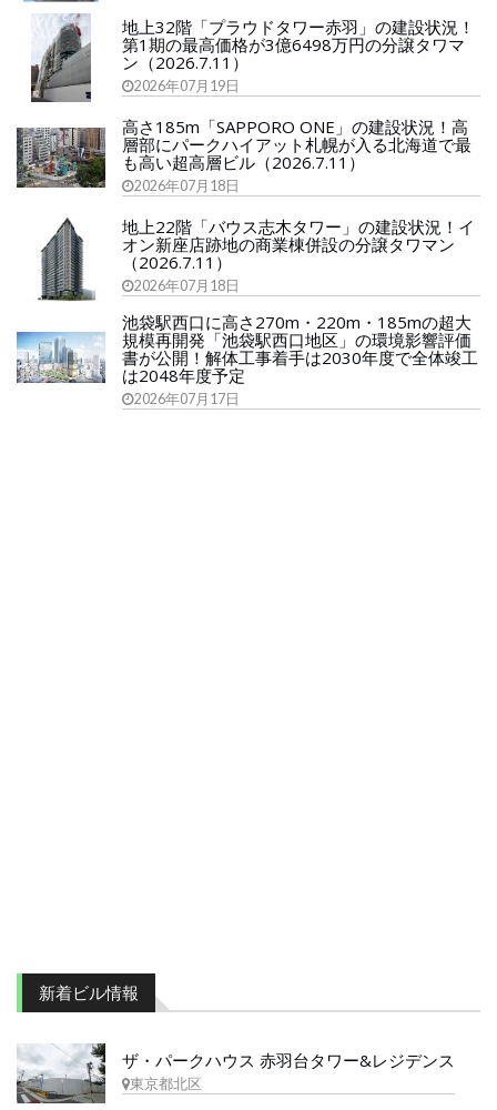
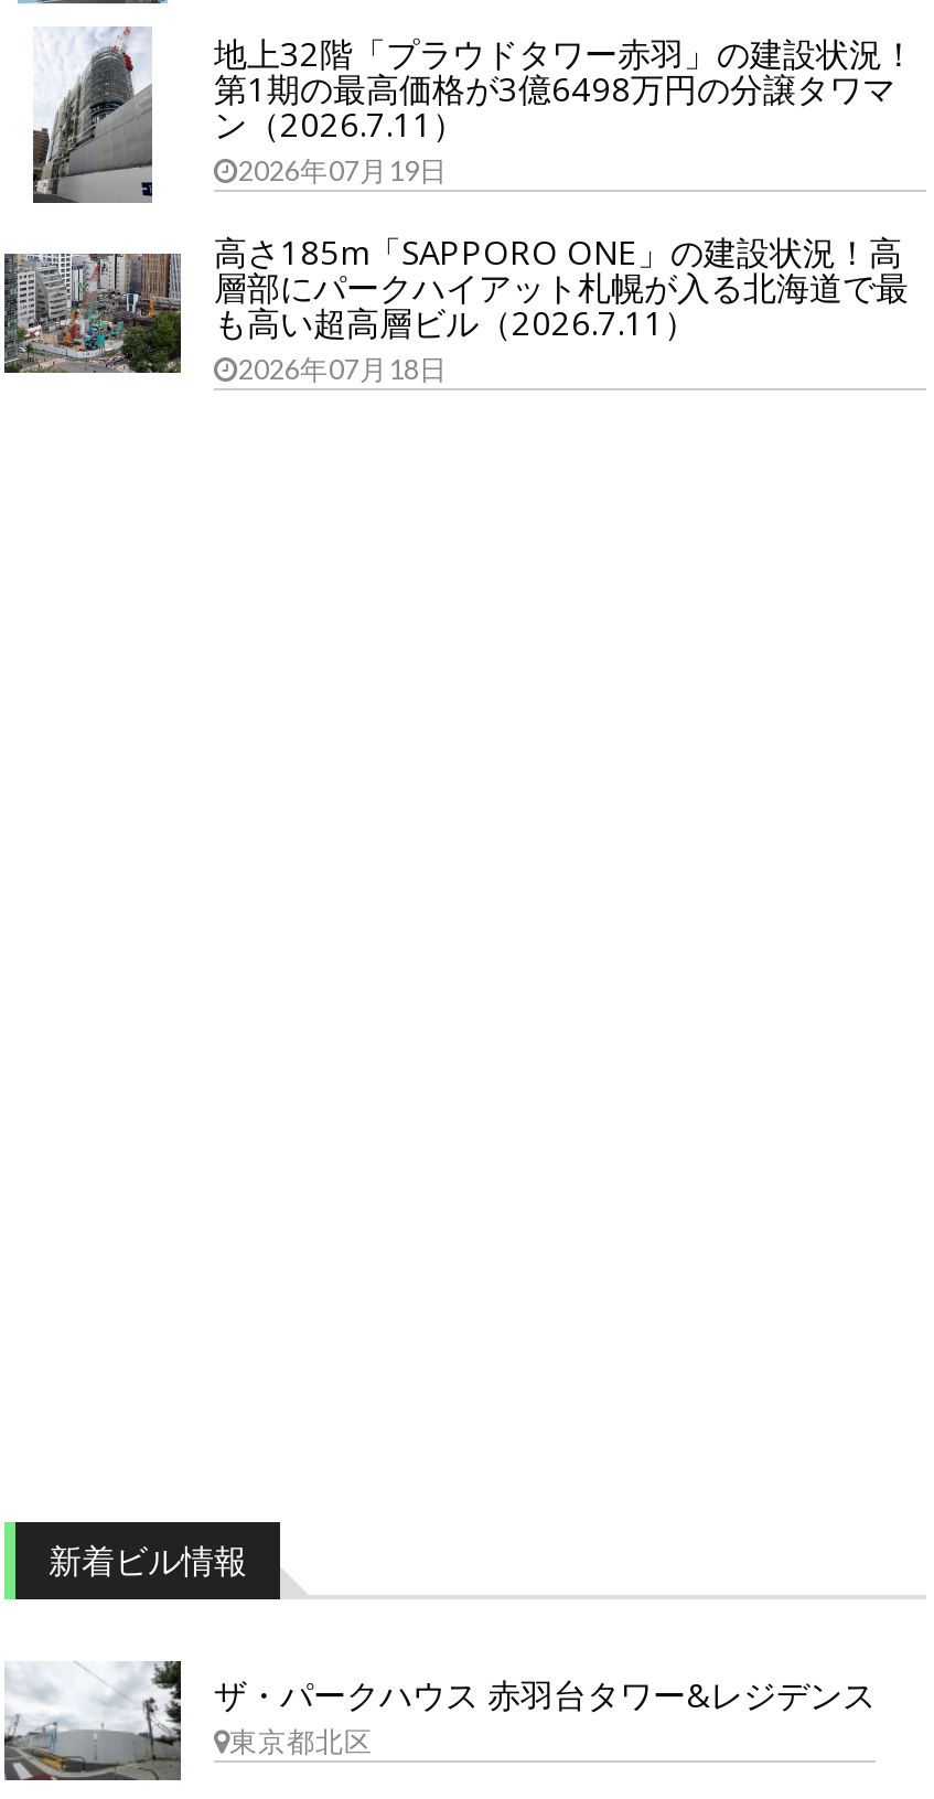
- [image]
- 地上22階「バウス志木タワー」の建設状況！イ
- オン新座店跡地の商業棟併設の分譲タワマン
- （2026.7.11）
- 2026年07月18日
- 池袋駅西口に高さ270m・220m・185mの超大
- 規模再開発「池袋駅西口地区」の環境影響評価
- 書が公開！解体工事着手は2030年度で全体竣工
- は2048年度予定
- 2026年07月17日

- [image]
